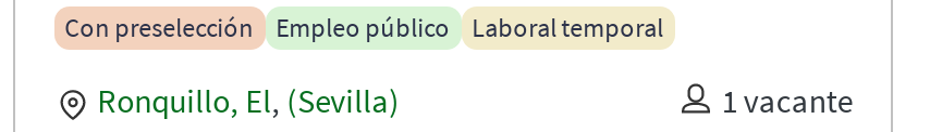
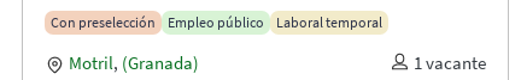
- Ronquillo, El, (Sevilla)
+ Motril, (Granada)
